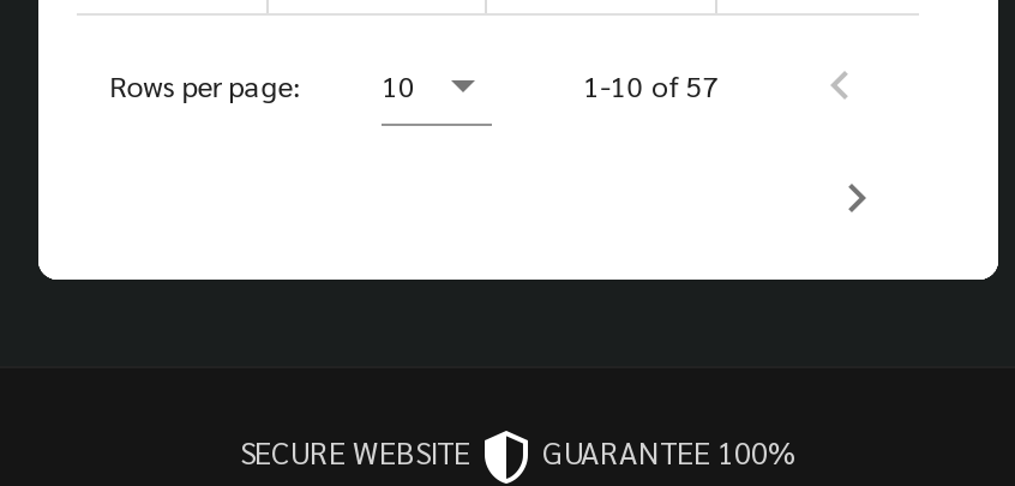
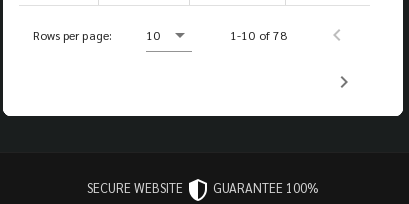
- 1-10 of 57
+ 1-10 of 78
